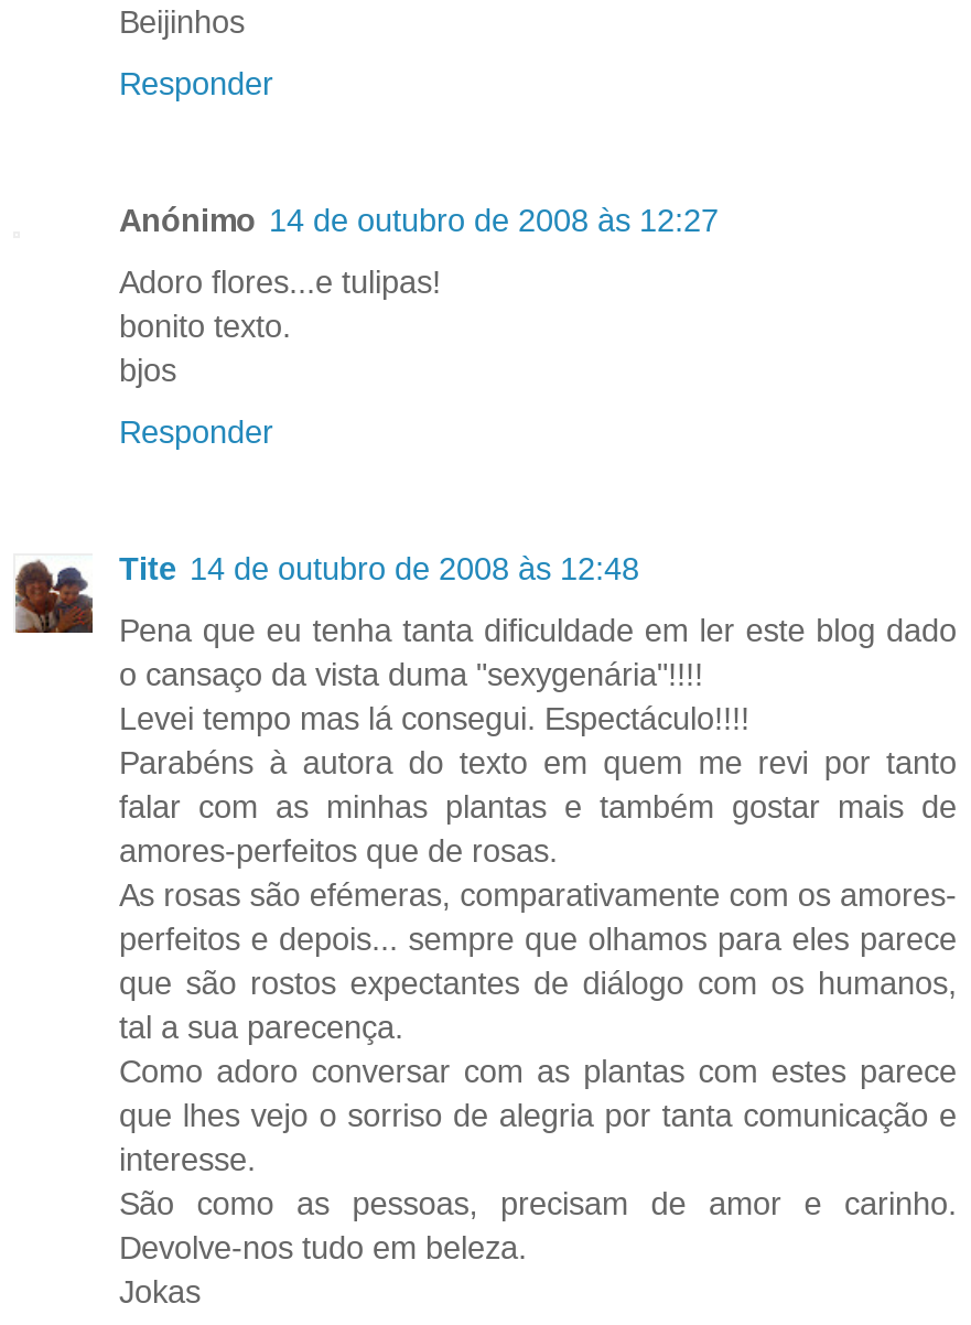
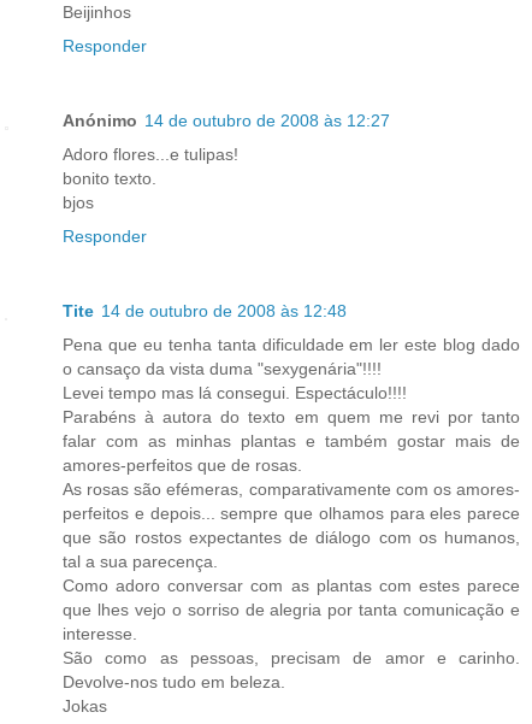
- [image]
